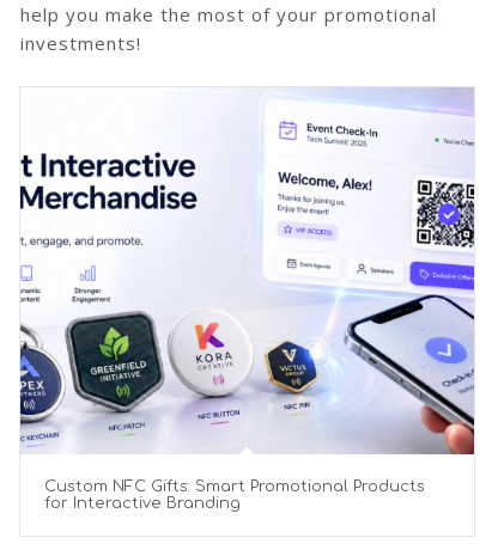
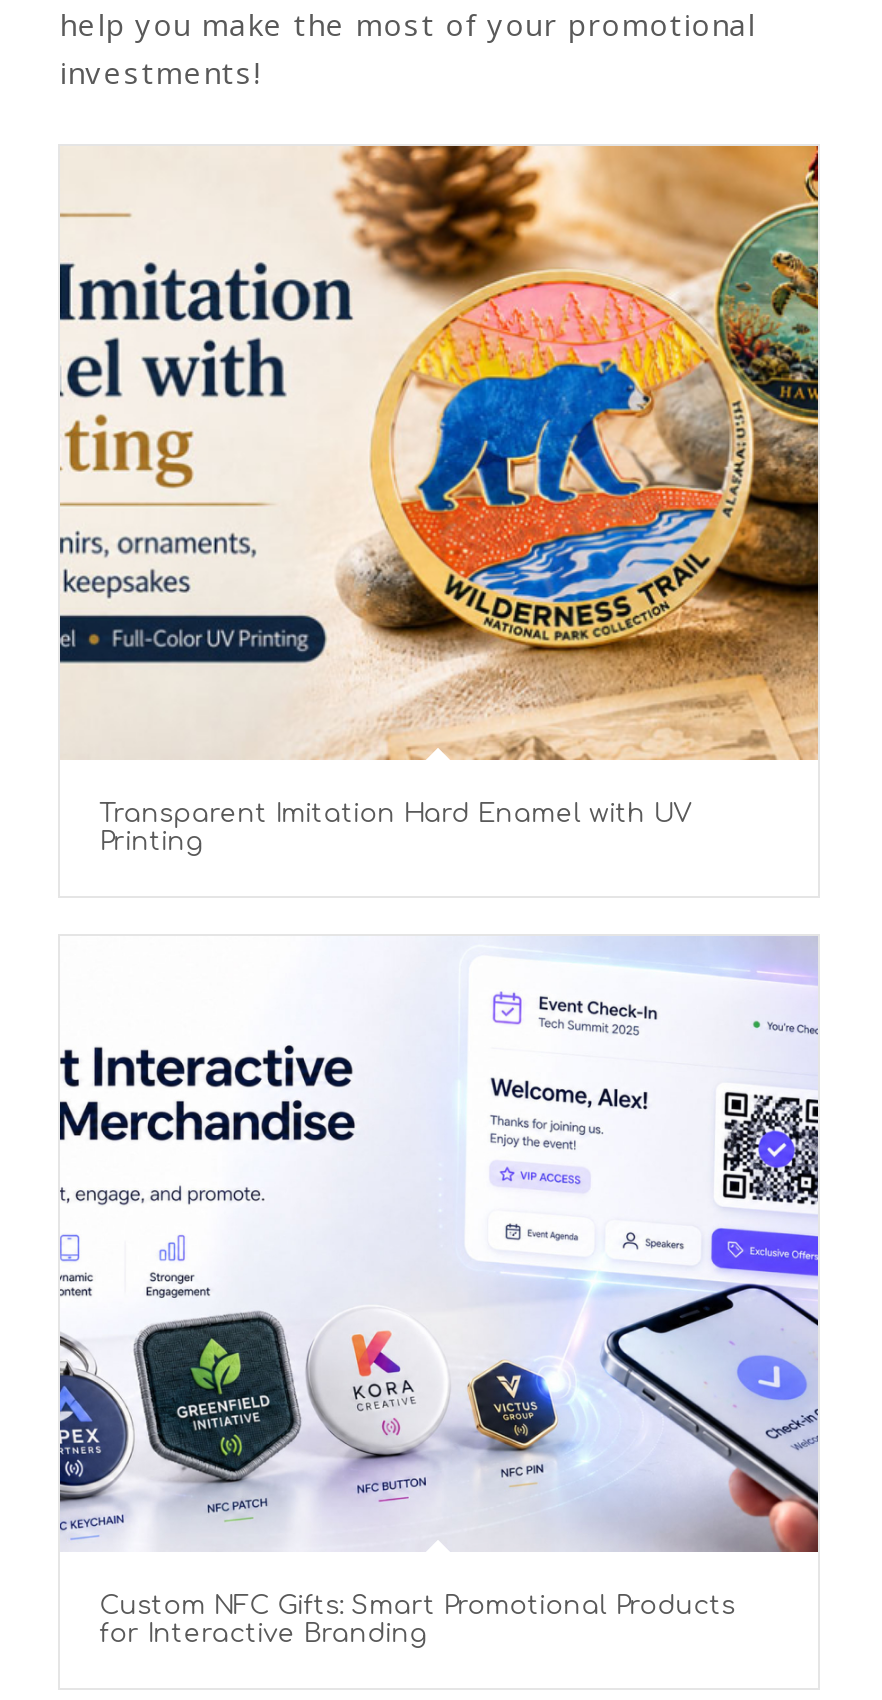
+ [image]
+ Transparent Imitation Hard Enamel with UV
+ Printing
